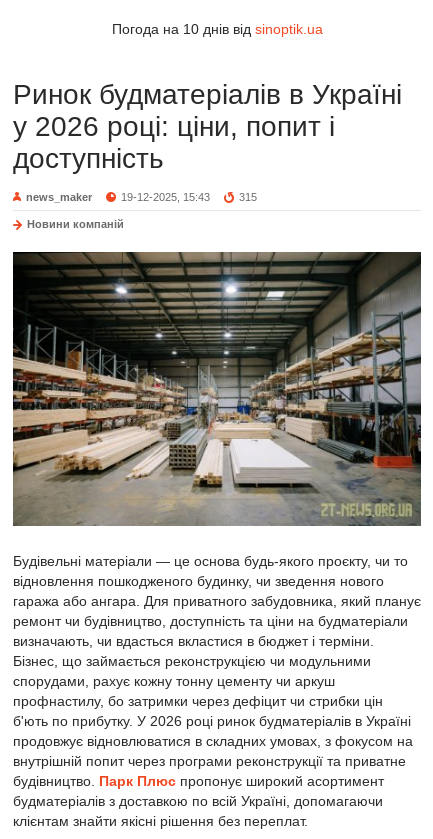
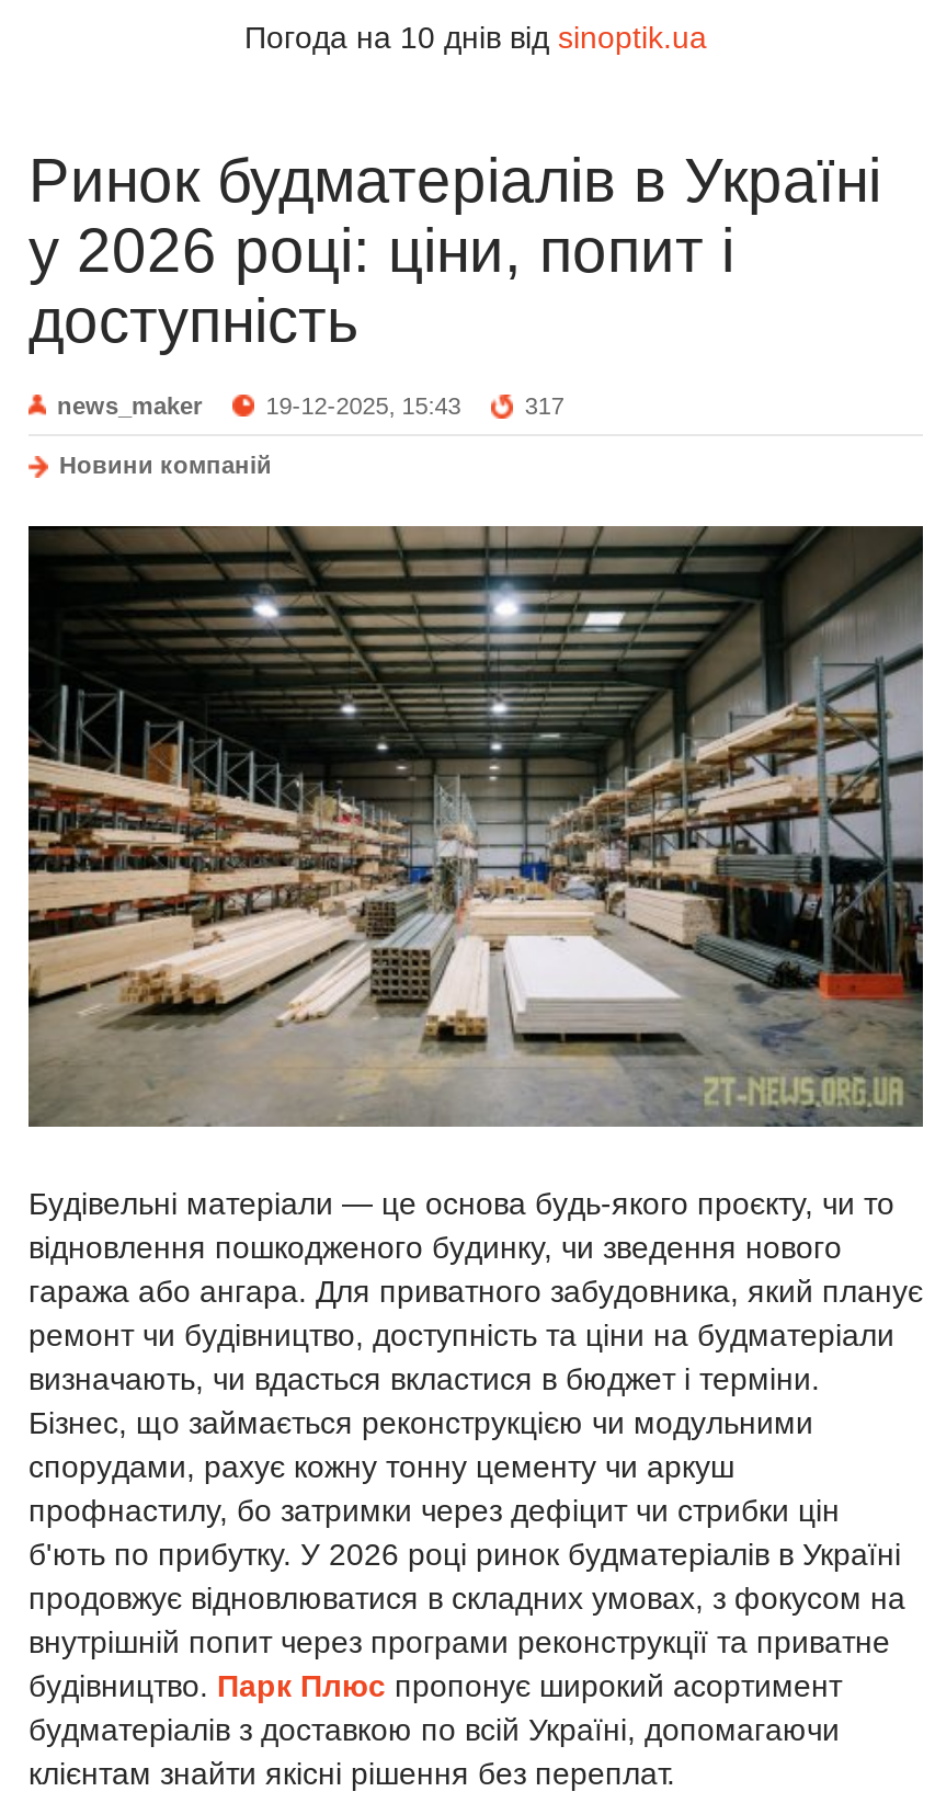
- 315
+ 317
